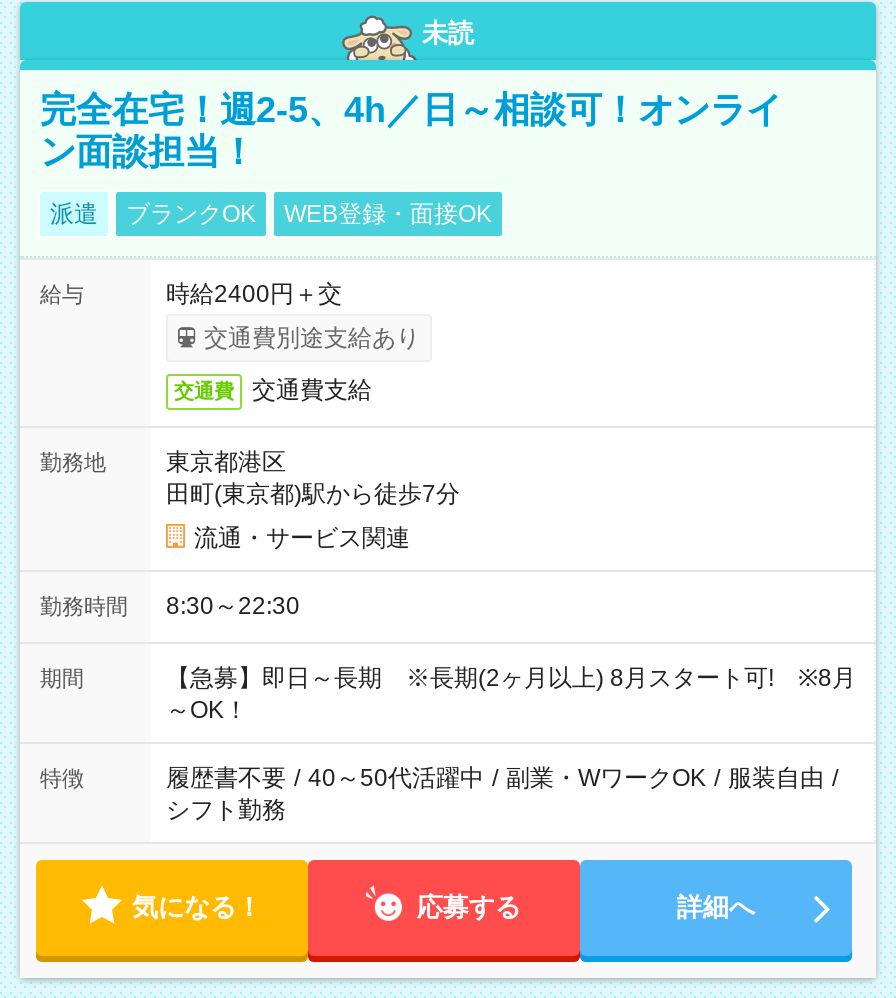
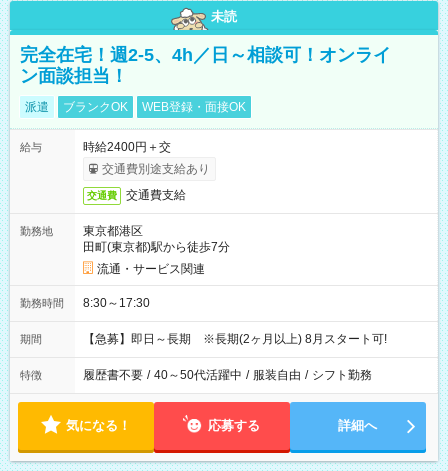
- 勤務時間 8:30～22:30
+ 勤務時間 8:30～17:30

- 【急募】即日～長期 ※長期(2ヶ月以上) 8月スタート可! ※8月
- ～OK！
+ 【急募】即日～長期 ※長期(2ヶ月以上) 8月スタート可!

- 履歴書不要 / 40～50代活躍中 / 副業・WワークOK / 服装自由 /
- シフト勤務
+ 履歴書不要 / 40～50代活躍中 / 服装自由 / シフト勤務
